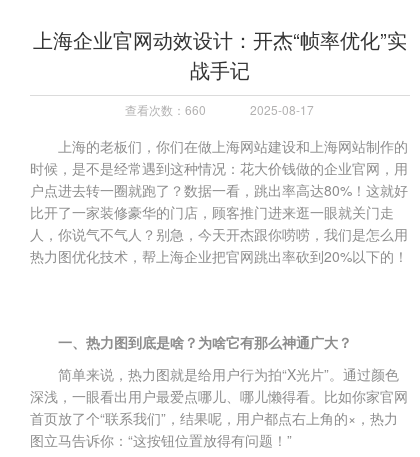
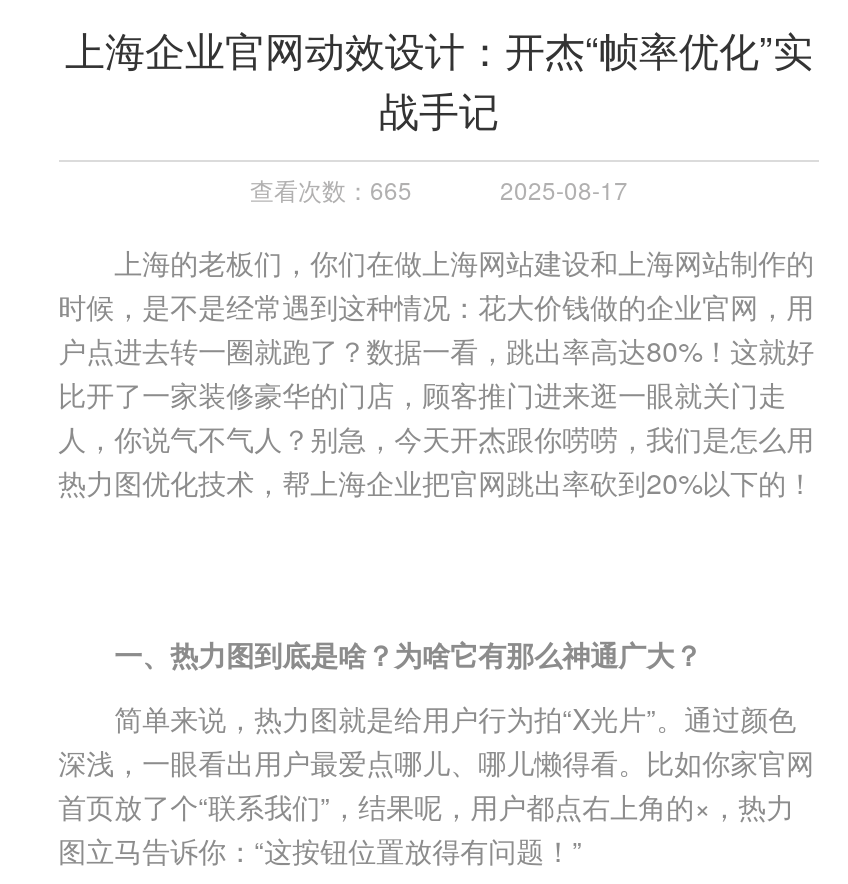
- 查看次数：660
+ 查看次数：665
